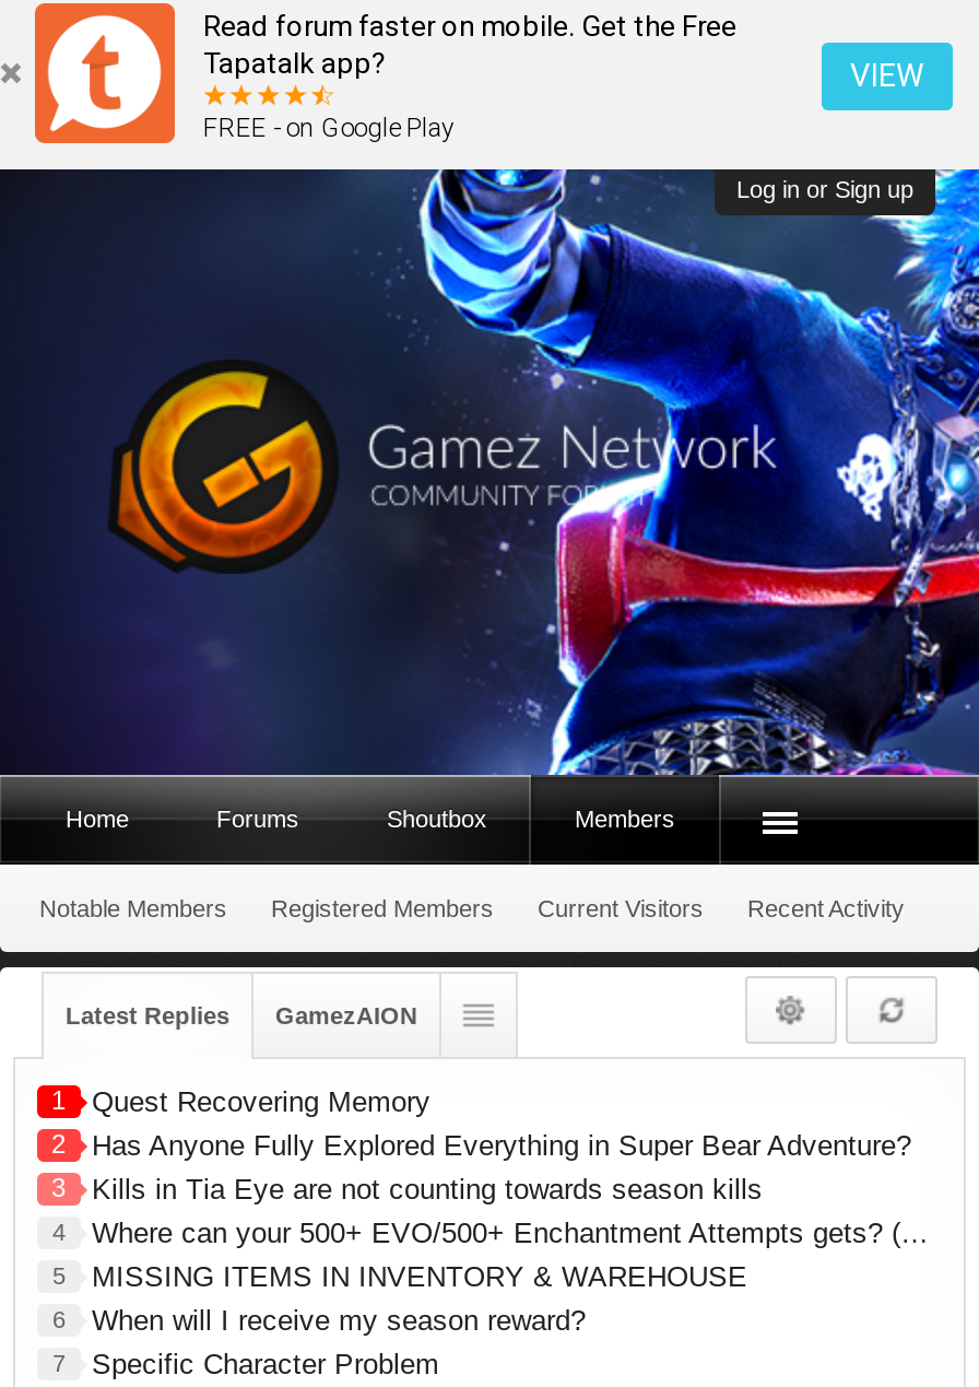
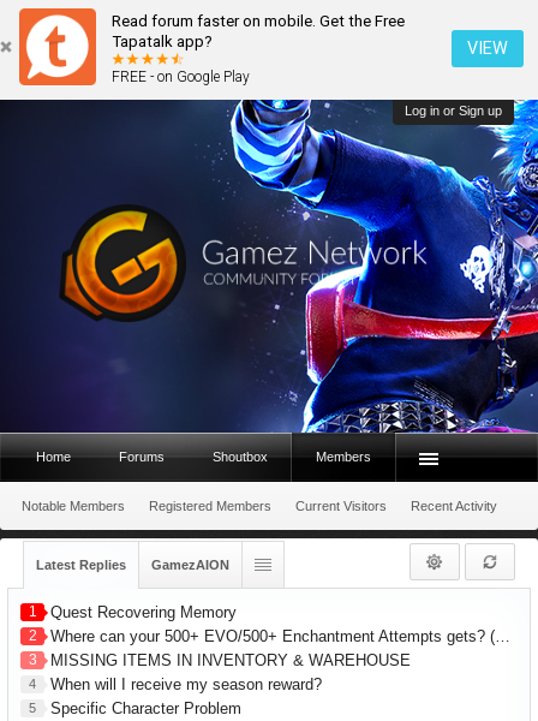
- Has Anyone Fully Explored Everything in Super Bear Adventure?
- 3
- Kills in Tia Eye are not counting towards season kills
- 4

- 5 MISSING ITEMS IN INVENTORY & WAREHOUSE
+ 3 MISSING ITEMS IN INVENTORY & WAREHOUSE

- 6 When will I receive my season reward?
+ 4 When will I receive my season reward?

- 7 Specific Character Problem
+ 5 Specific Character Problem
